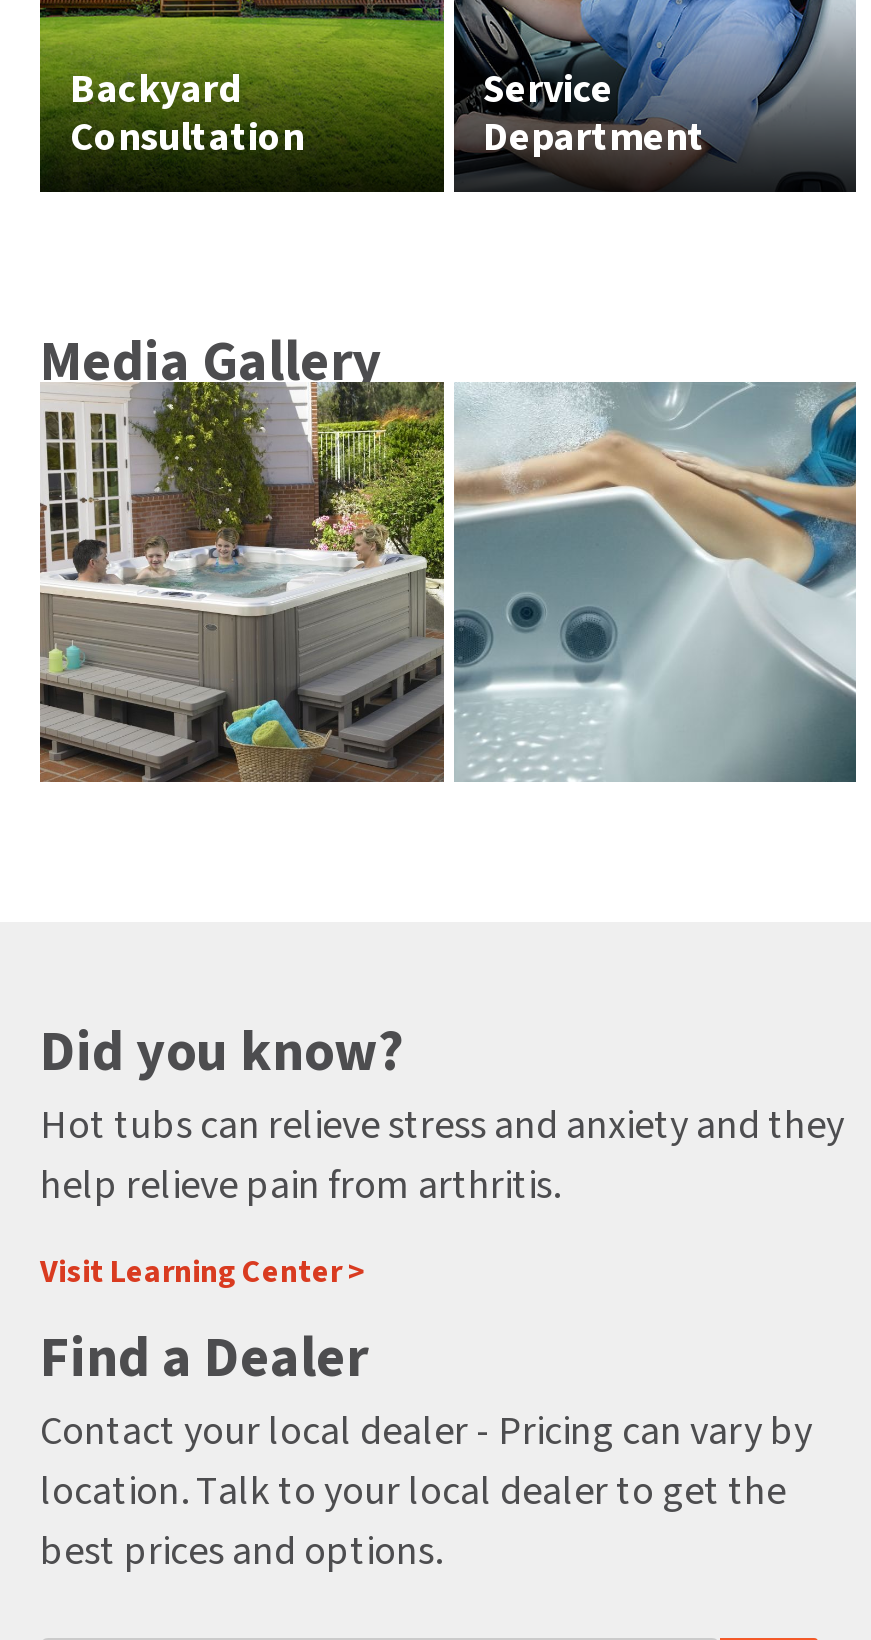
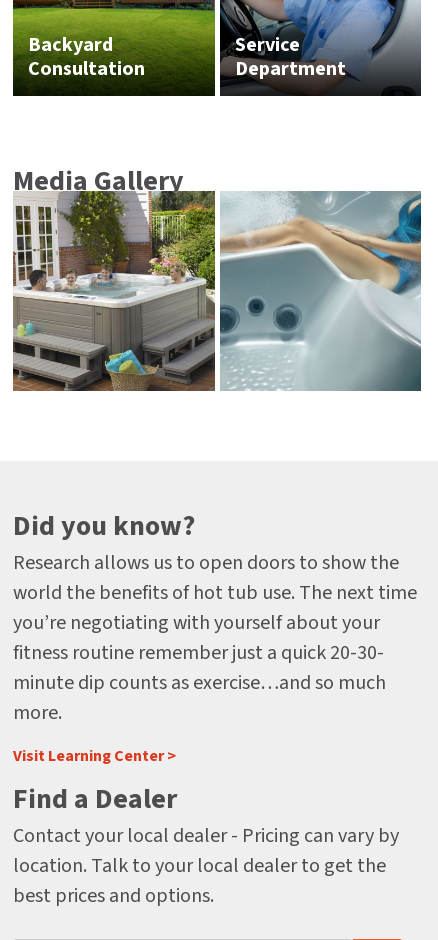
- Hot tubs can relieve stress and anxiety and they
- help relieve pain from arthritis.
+ Research allows us to open doors to show the
+ world the benefits of hot tub use. The next time
+ you’re negotiating with yourself about your
+ fitness routine remember just a quick 20-30-
+ minute dip counts as exercise…and so much
+ more.
